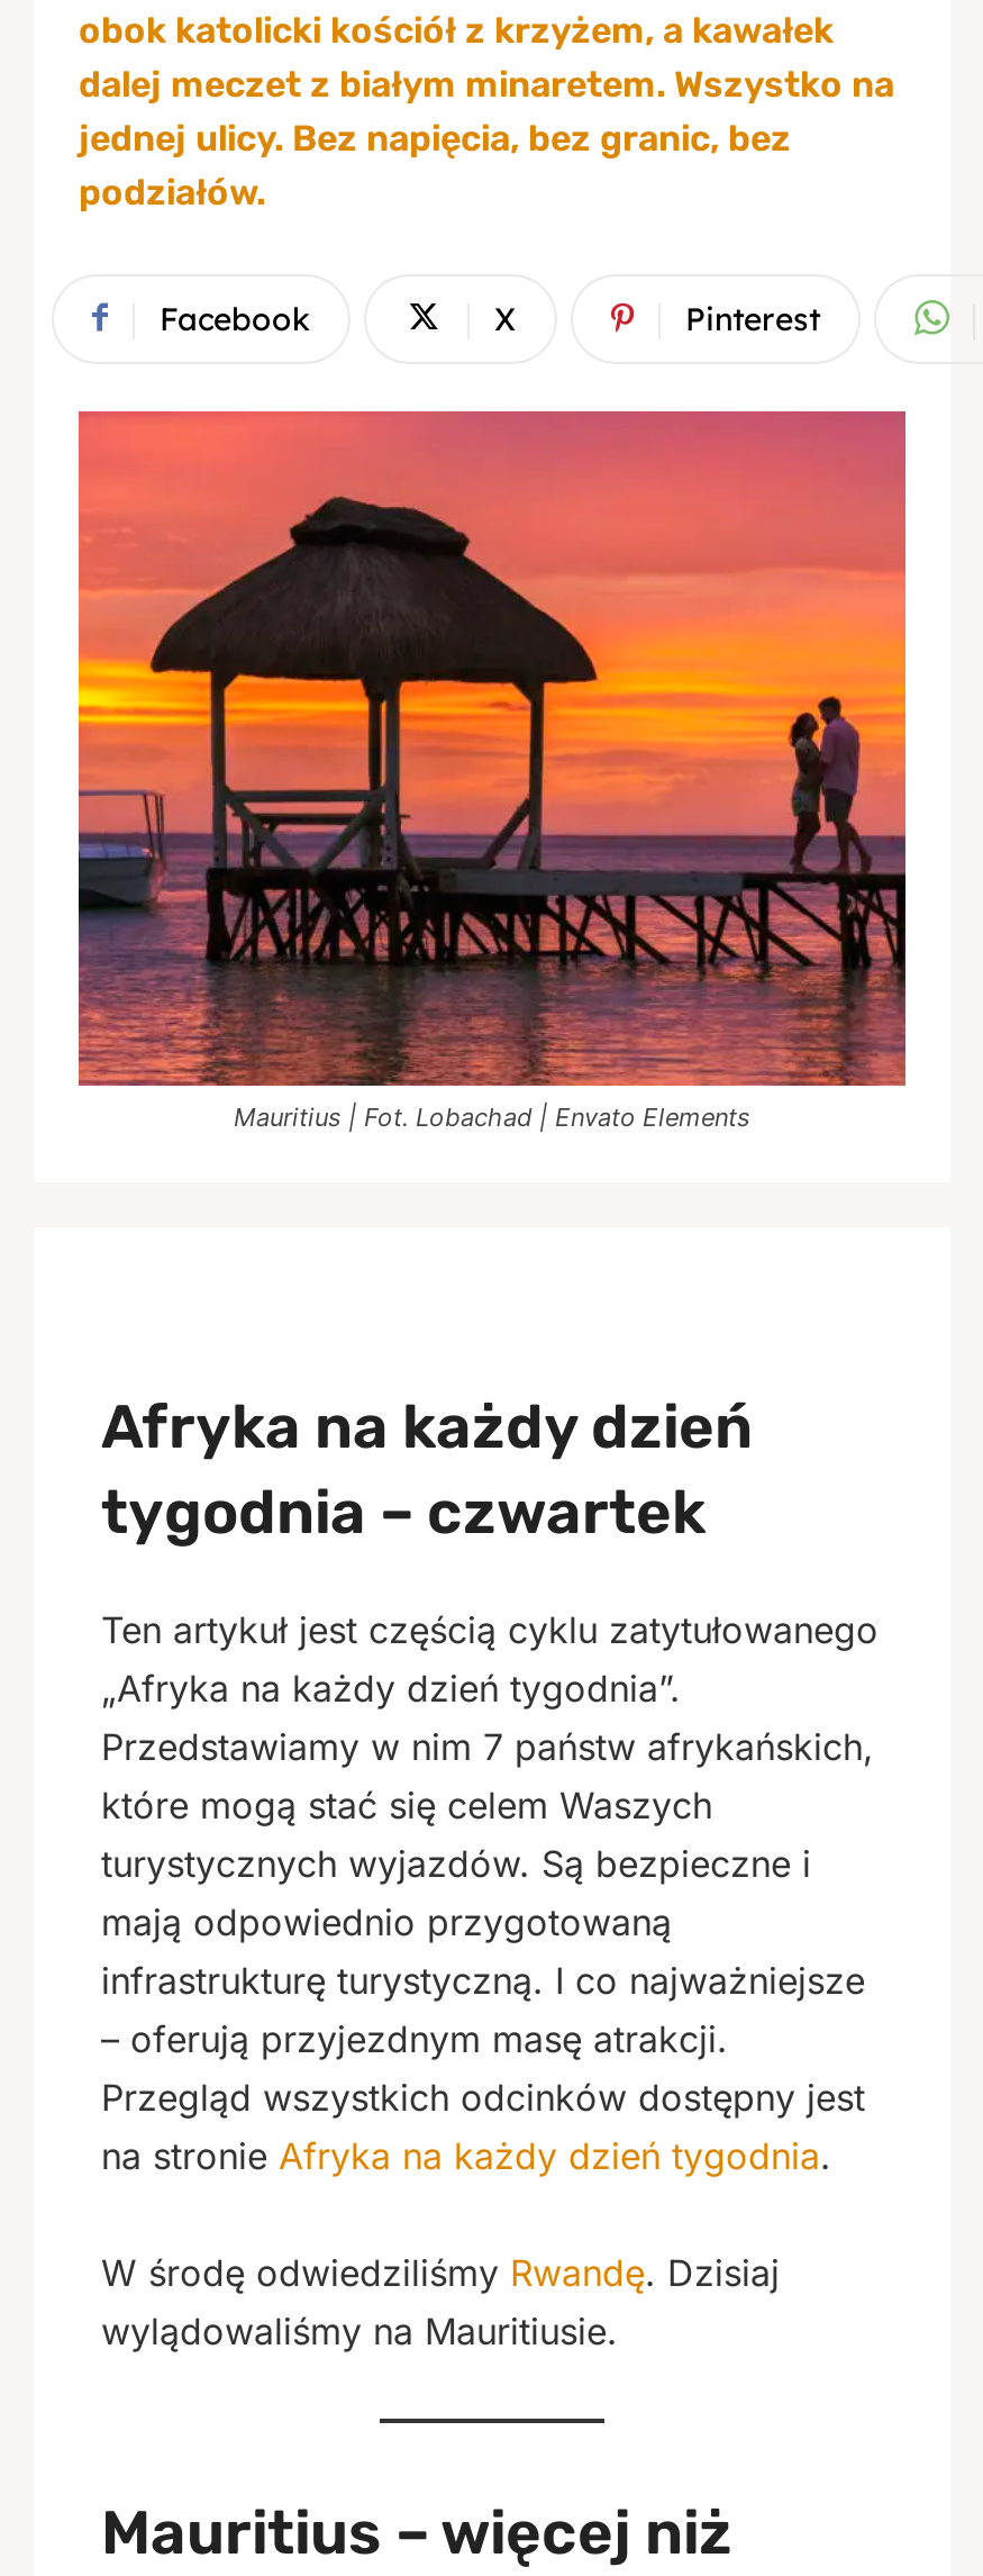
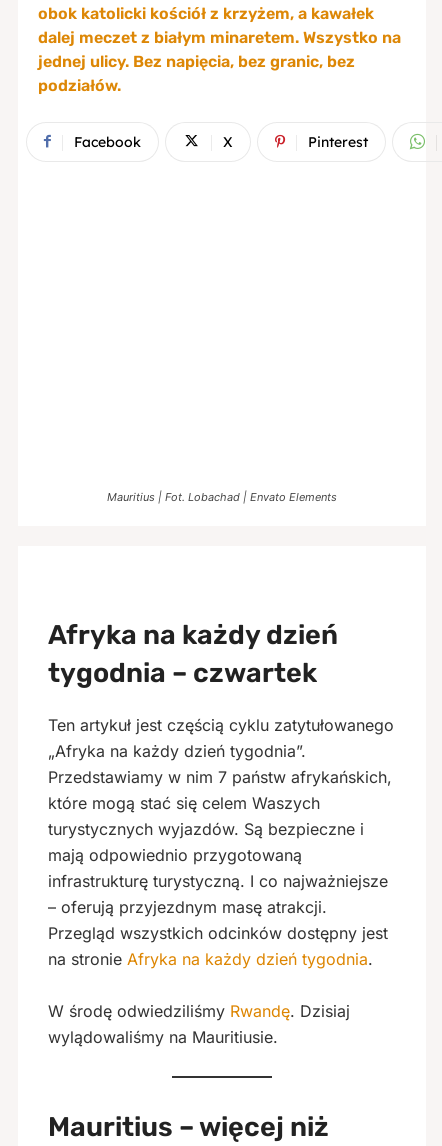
- [image]
